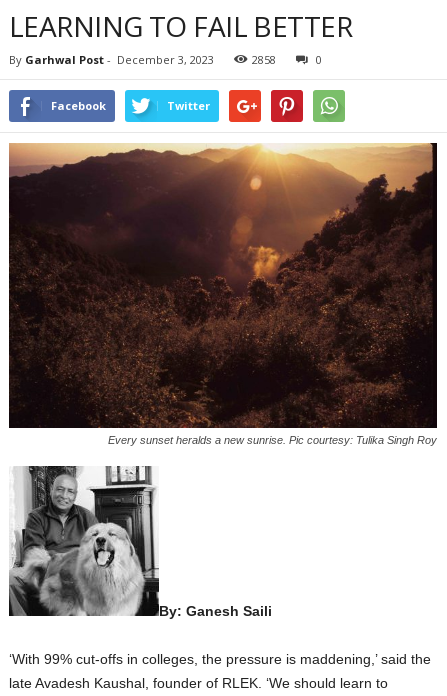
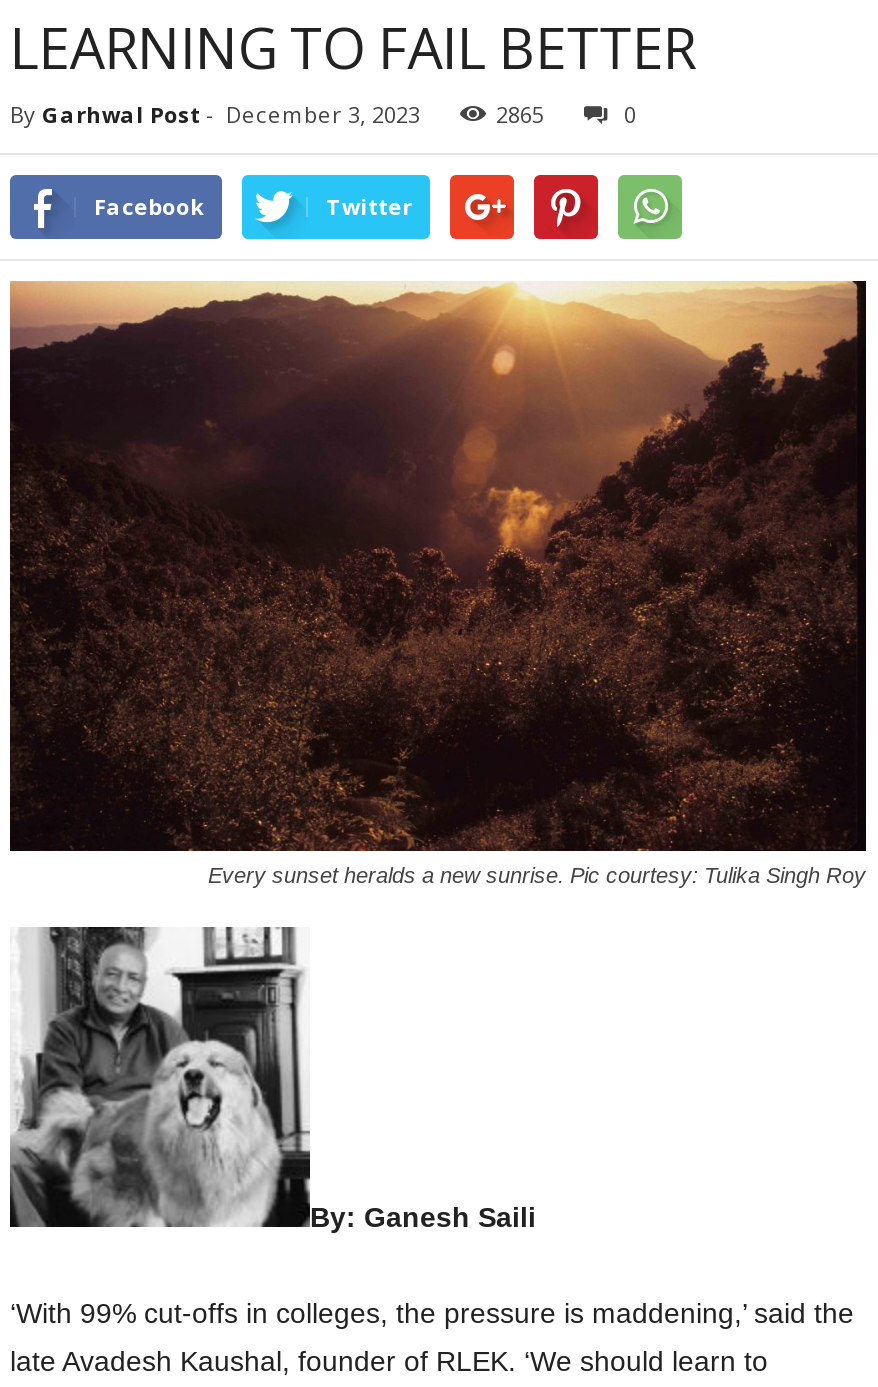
- 2858
+ 2865
